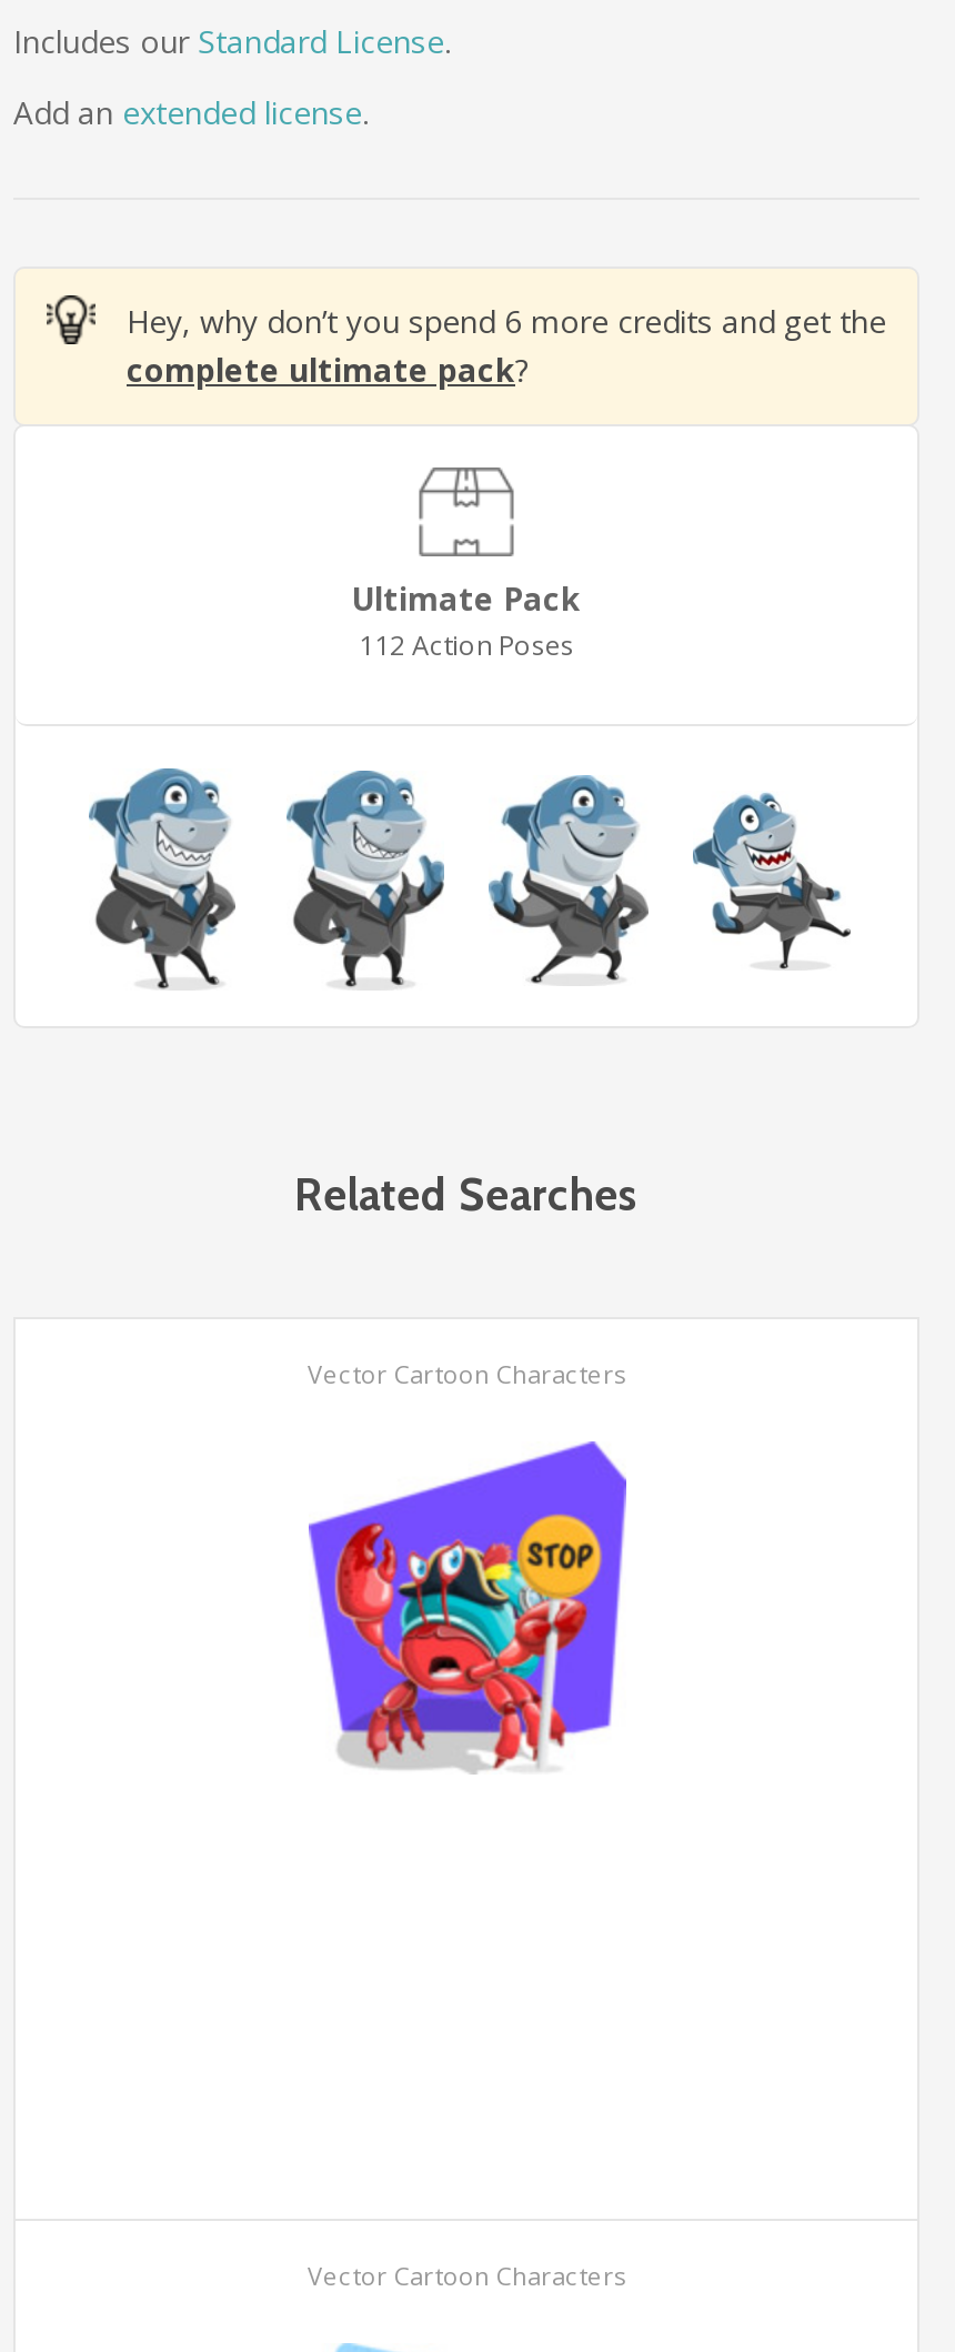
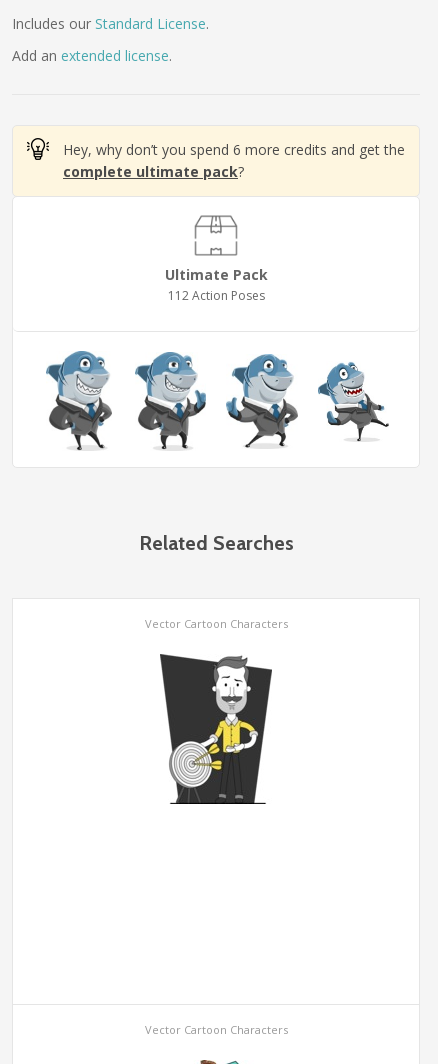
- [image]
+ [image]
